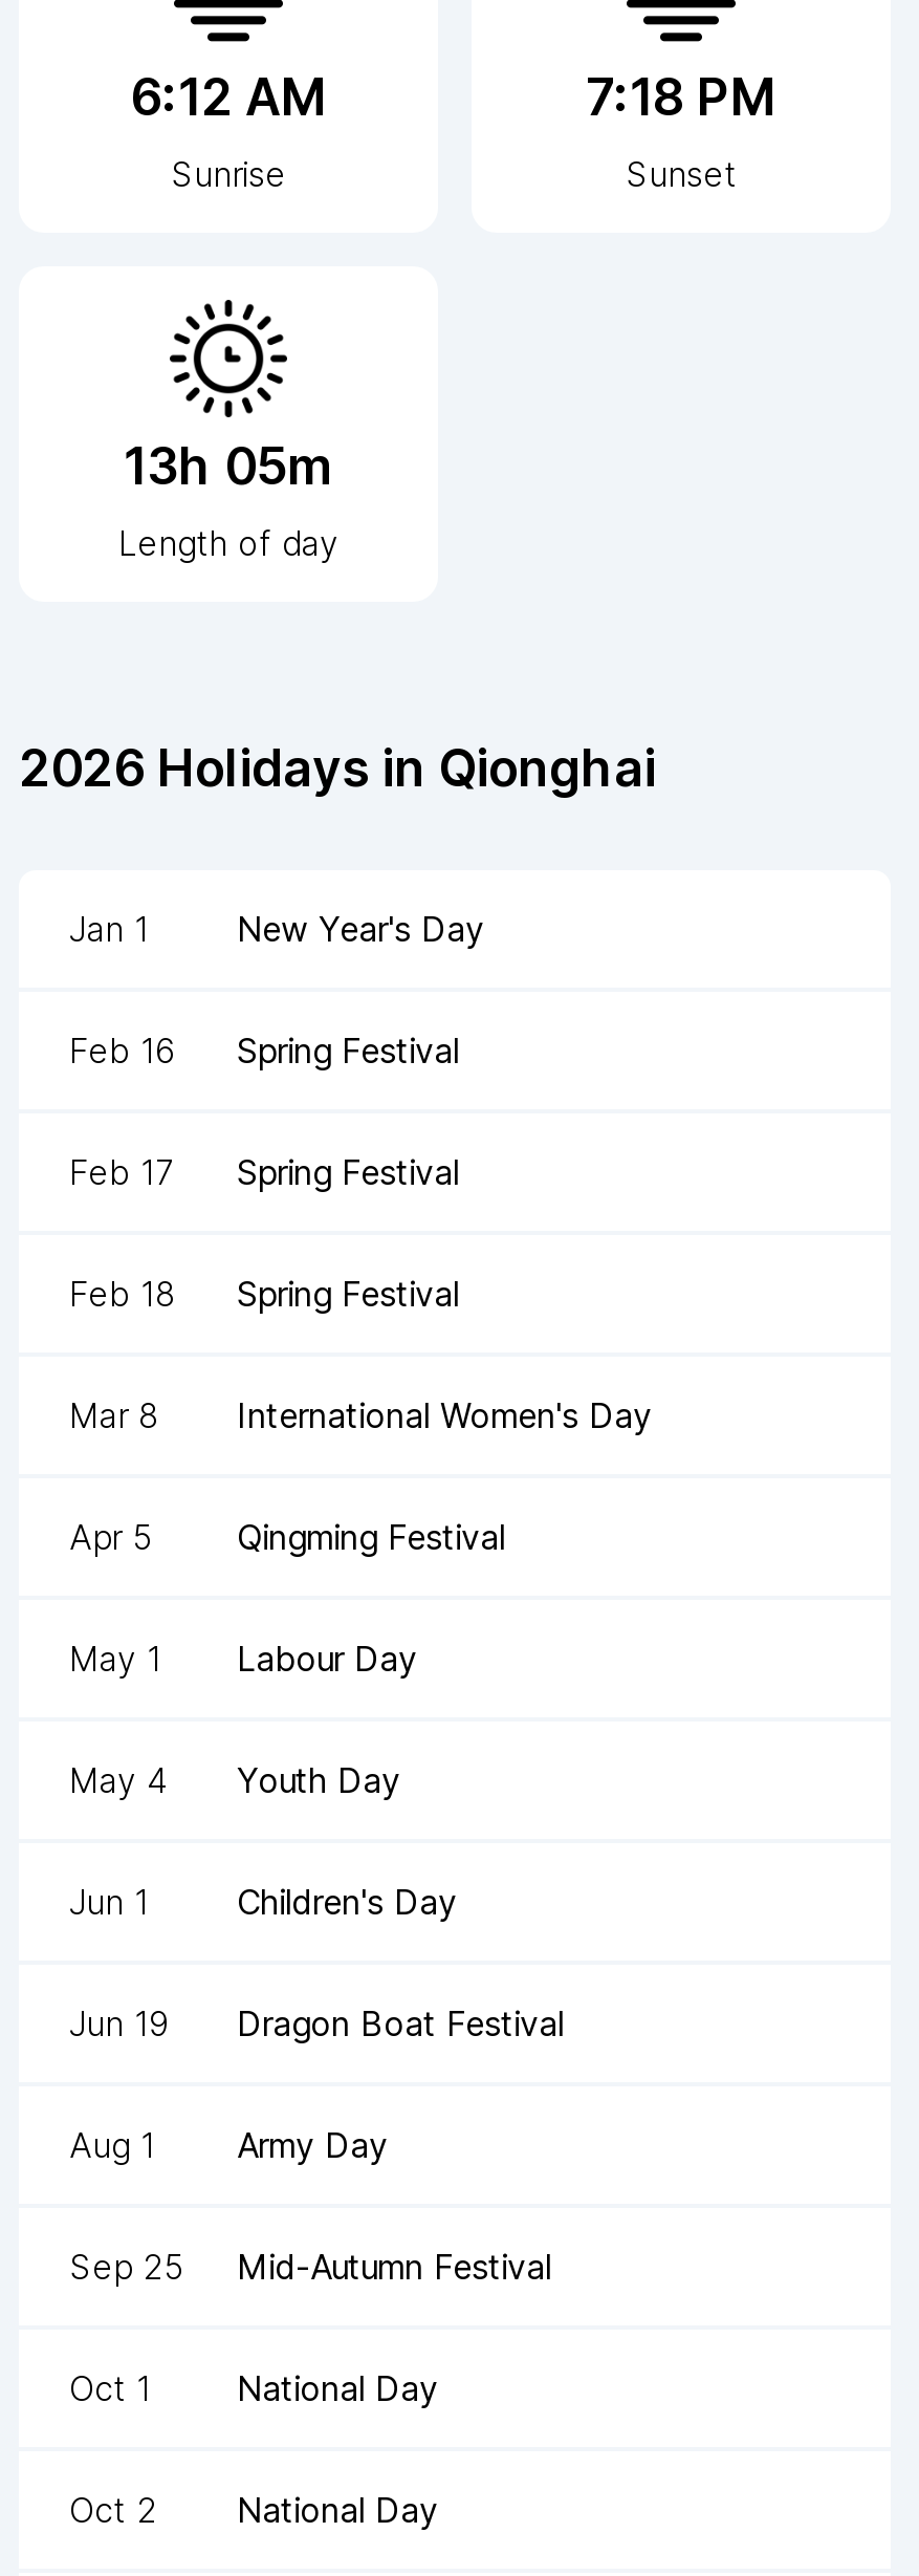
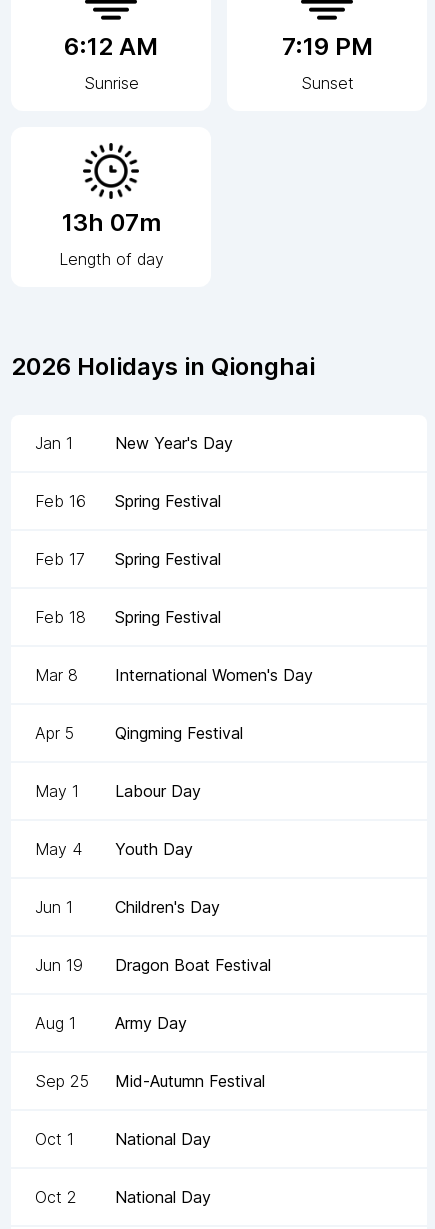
- 7:18 PM
+ 7:19 PM

- 13h 05m
+ 13h 07m
